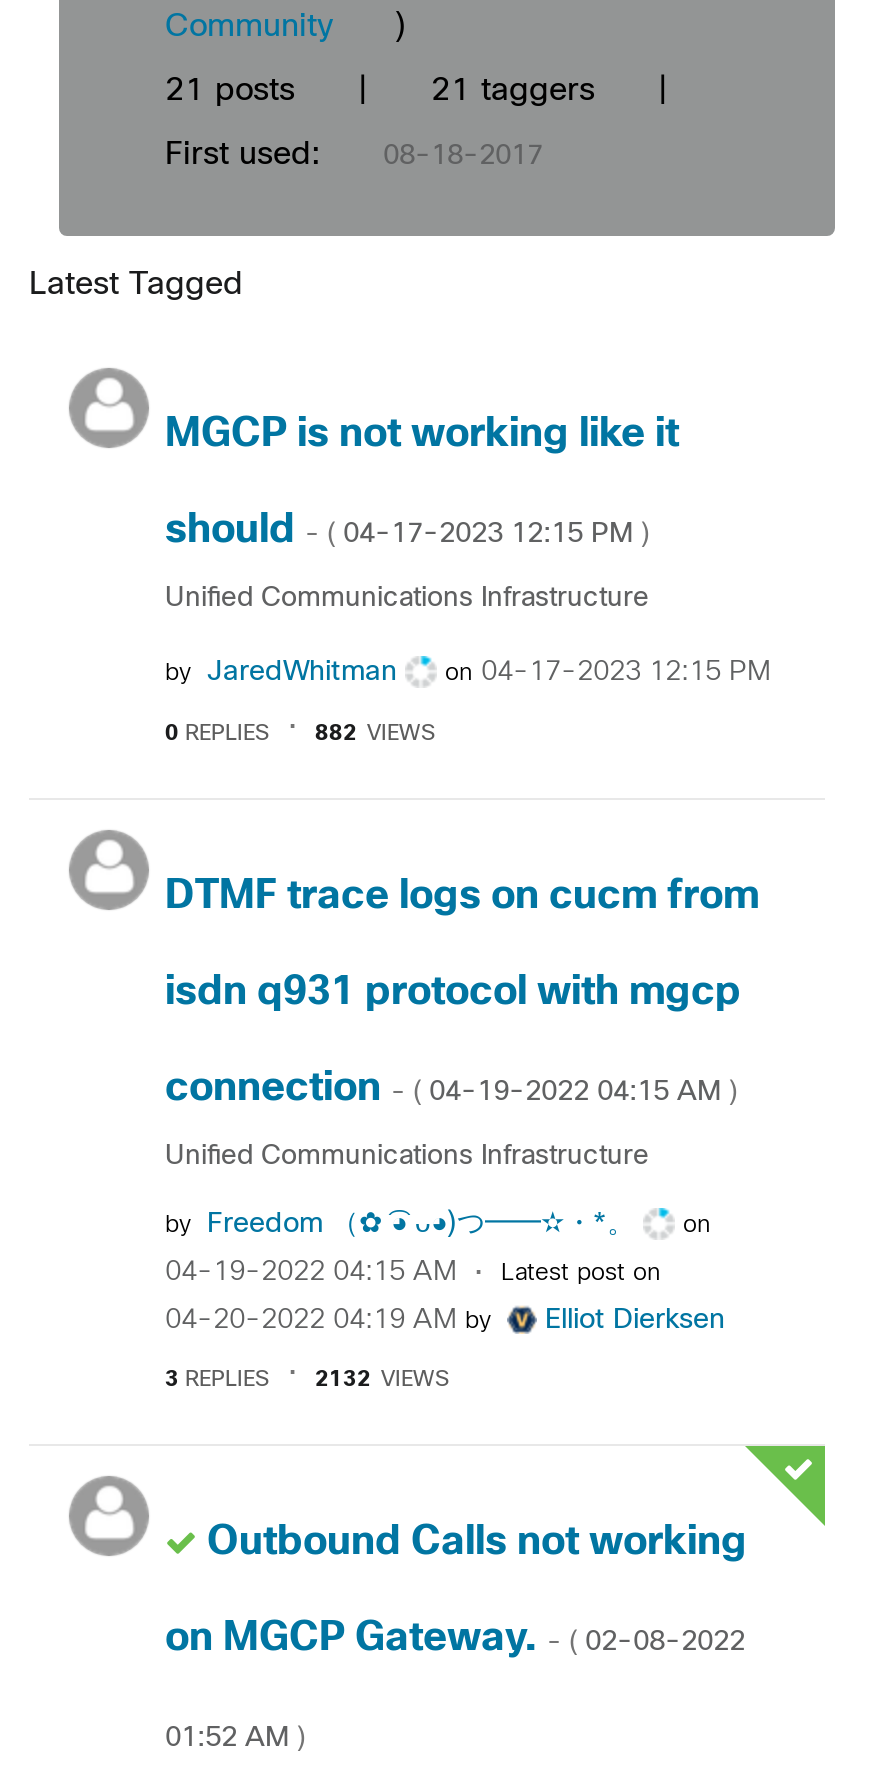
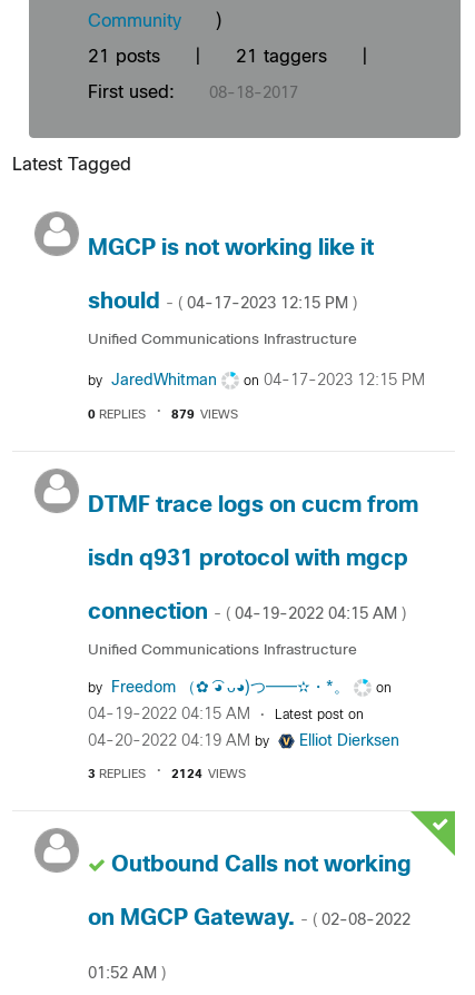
- 882 VIEWS
+ 879 VIEWS

- 2132 VIEWS
+ 2124 VIEWS
